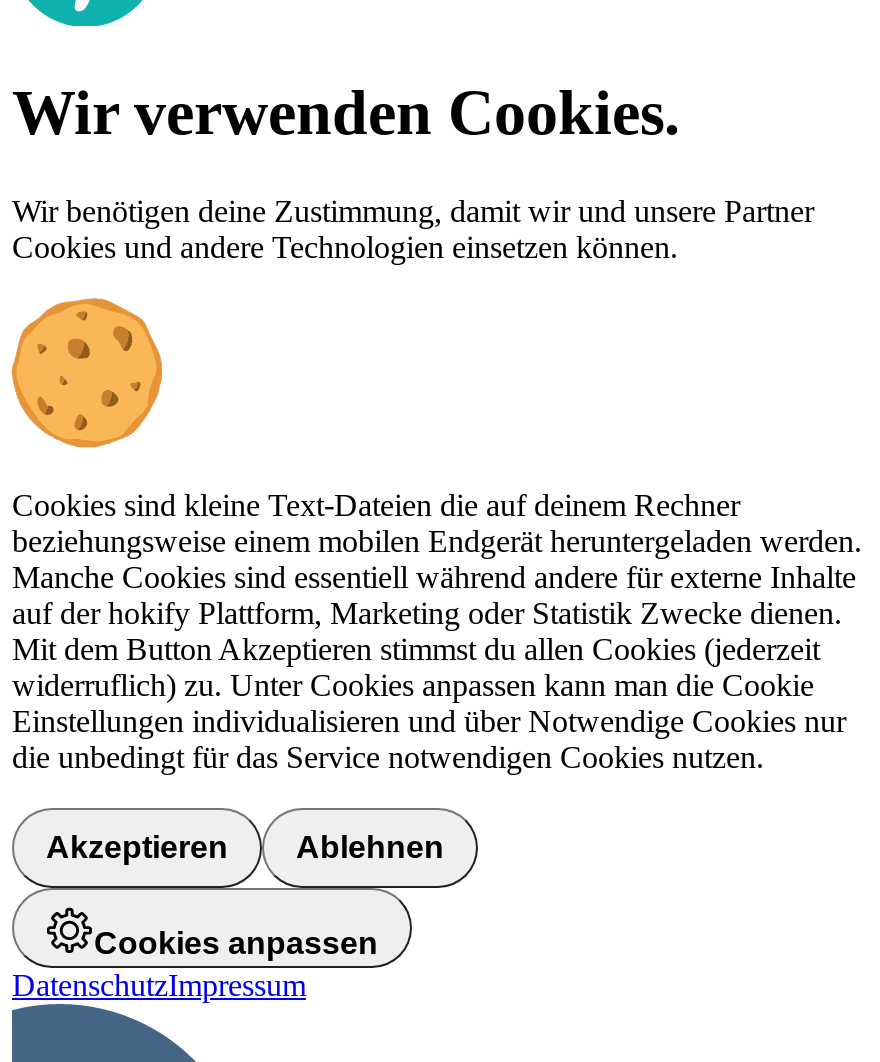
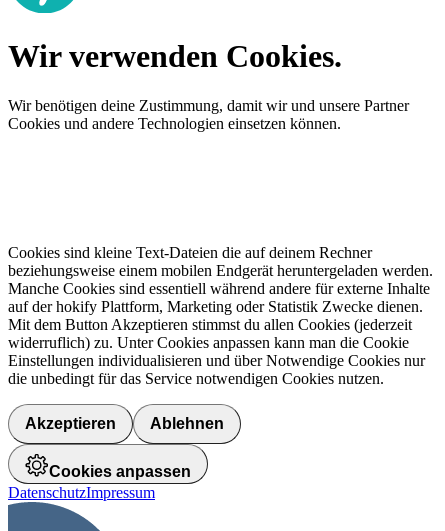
- [image]
